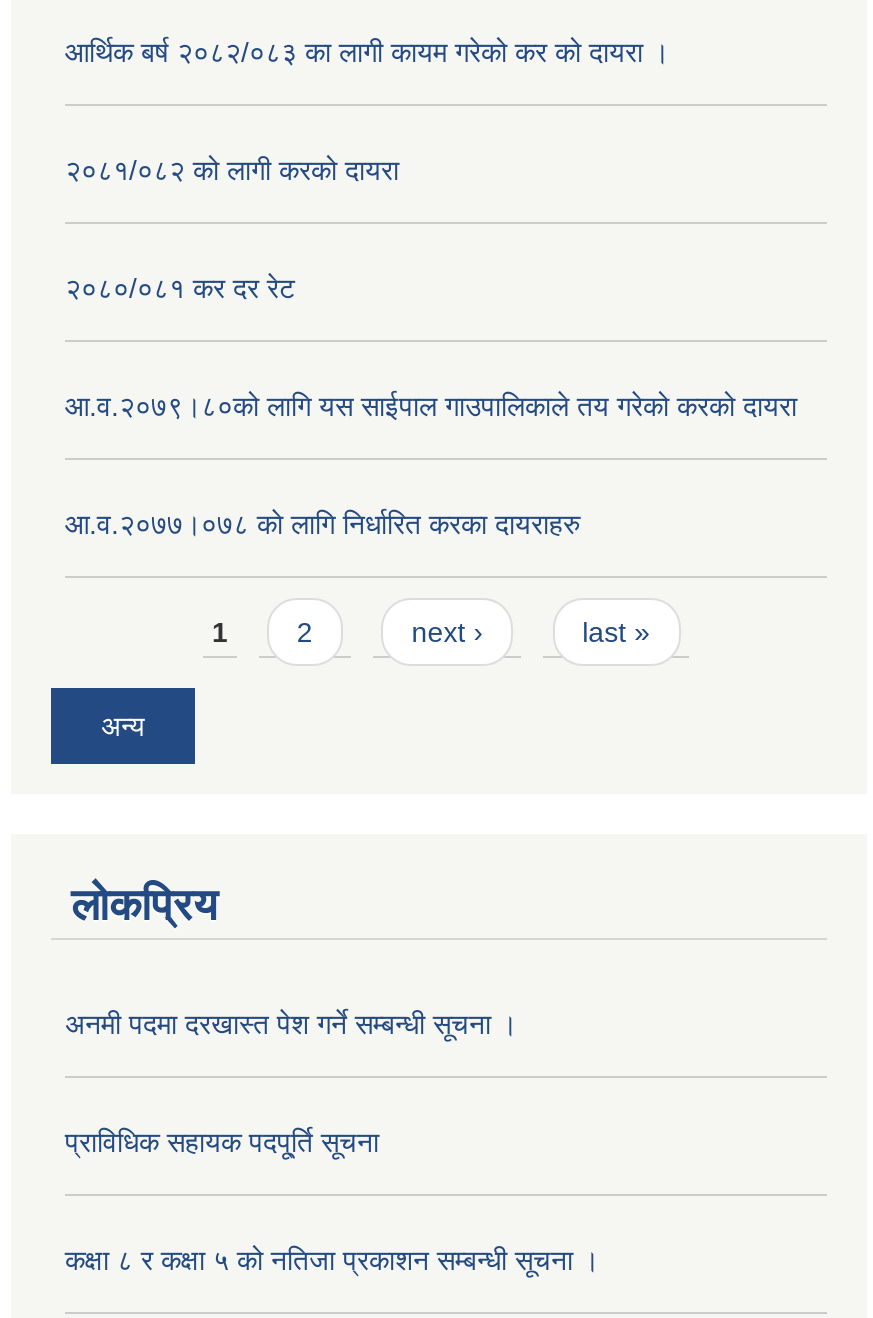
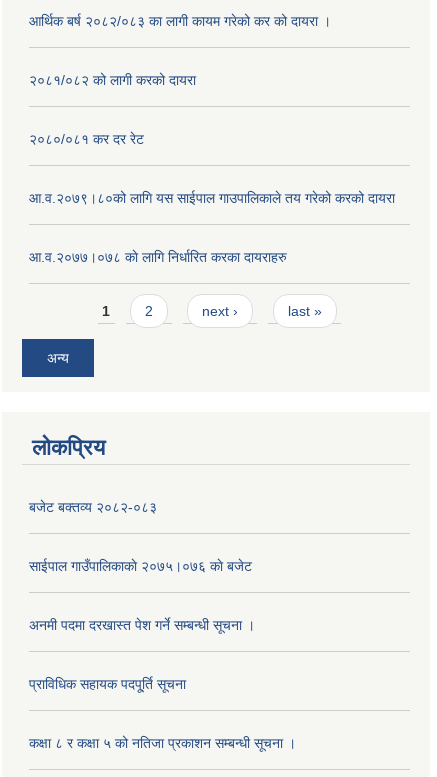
+ बजेट बक्तव्य २०८२-०८३

+ साईपाल गाउँपालिकाकाे २०७५।०७६ काे बजेट
